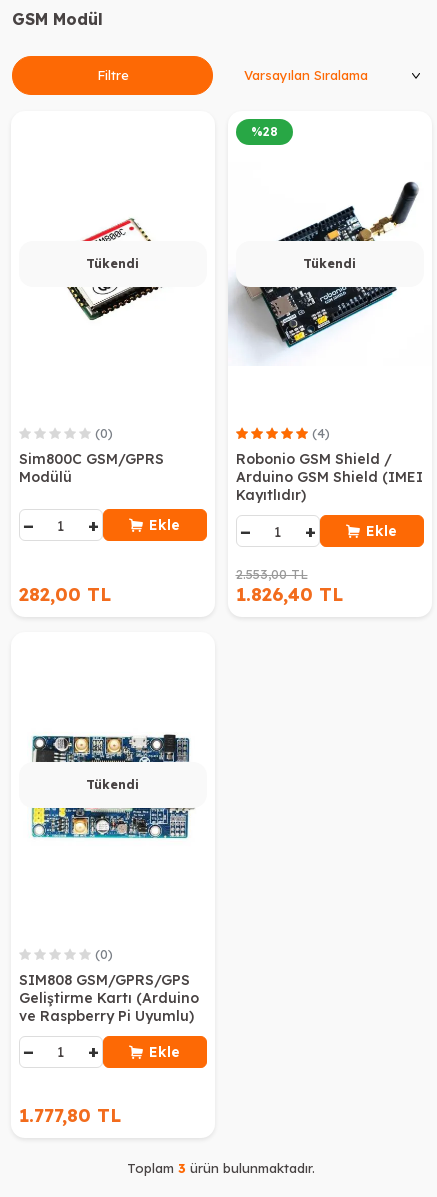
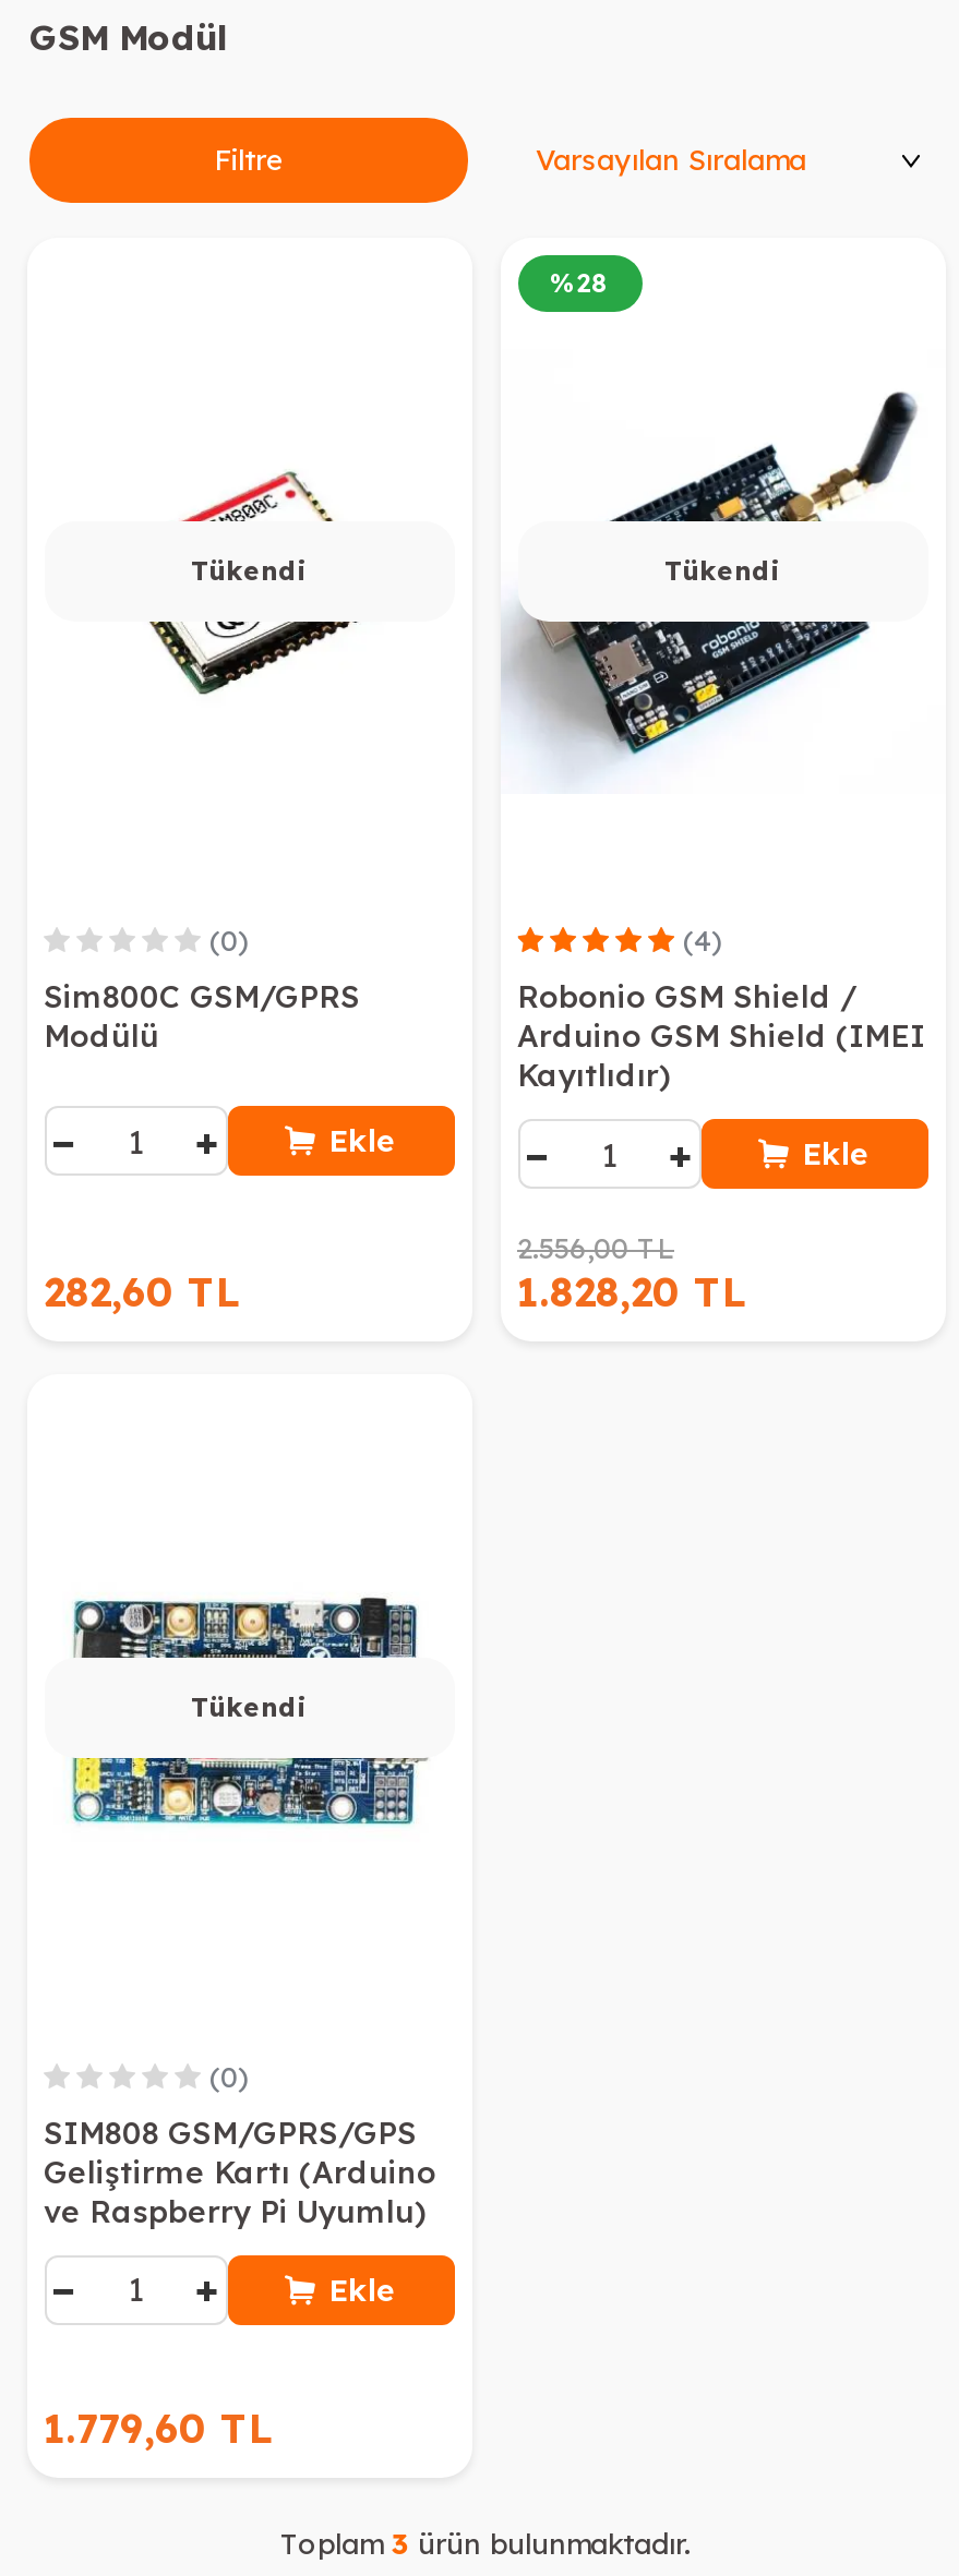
- 2.553,00 TL
+ 2.556,00 TL

- 282,00 TL
+ 282,60 TL

- 1.826,40 TL
+ 1.828,20 TL

- 1.777,80 TL
+ 1.779,60 TL
